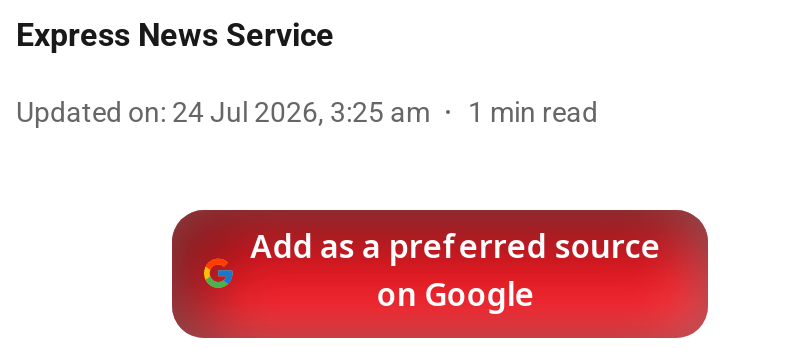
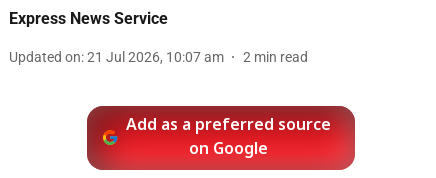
- Updated on: 24 Jul 2026, 3:25 am
+ Updated on: 21 Jul 2026, 10:07 am

- 1 min read
+ 2 min read
